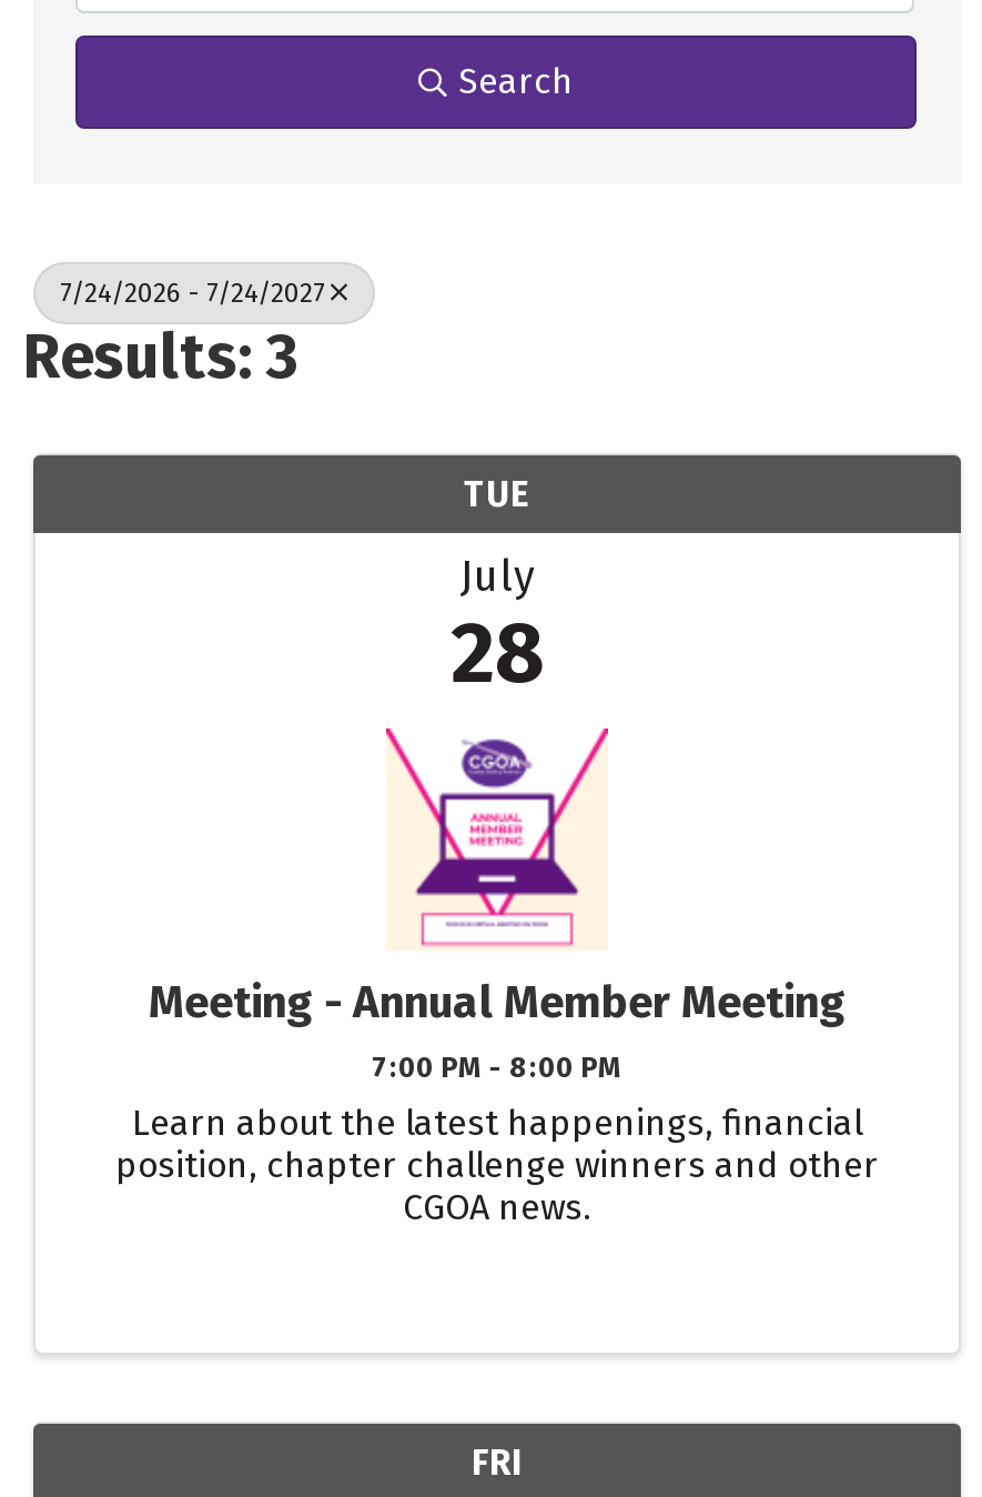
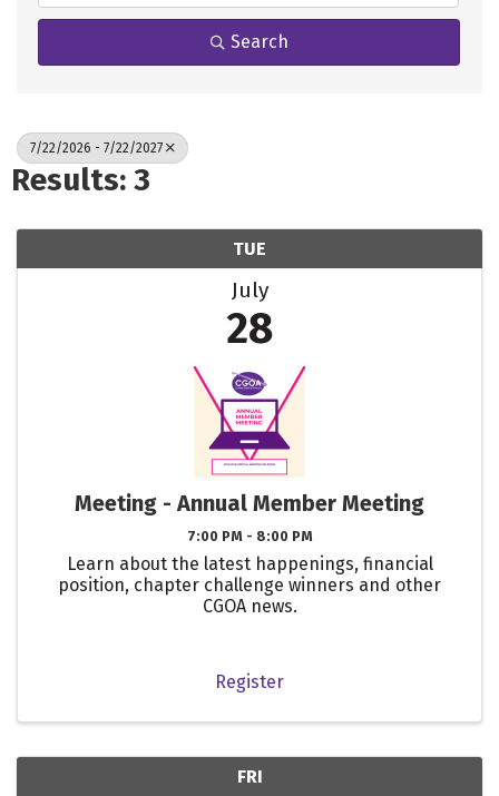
- 7/24/2026 - 7/24/2027
+ 7/22/2026 - 7/22/2027

+ Register
